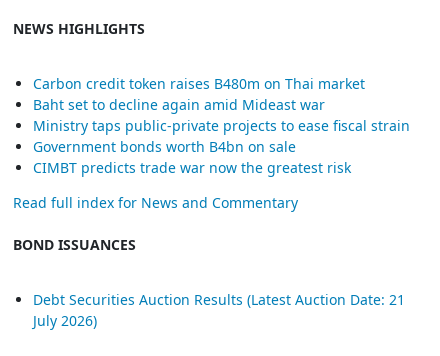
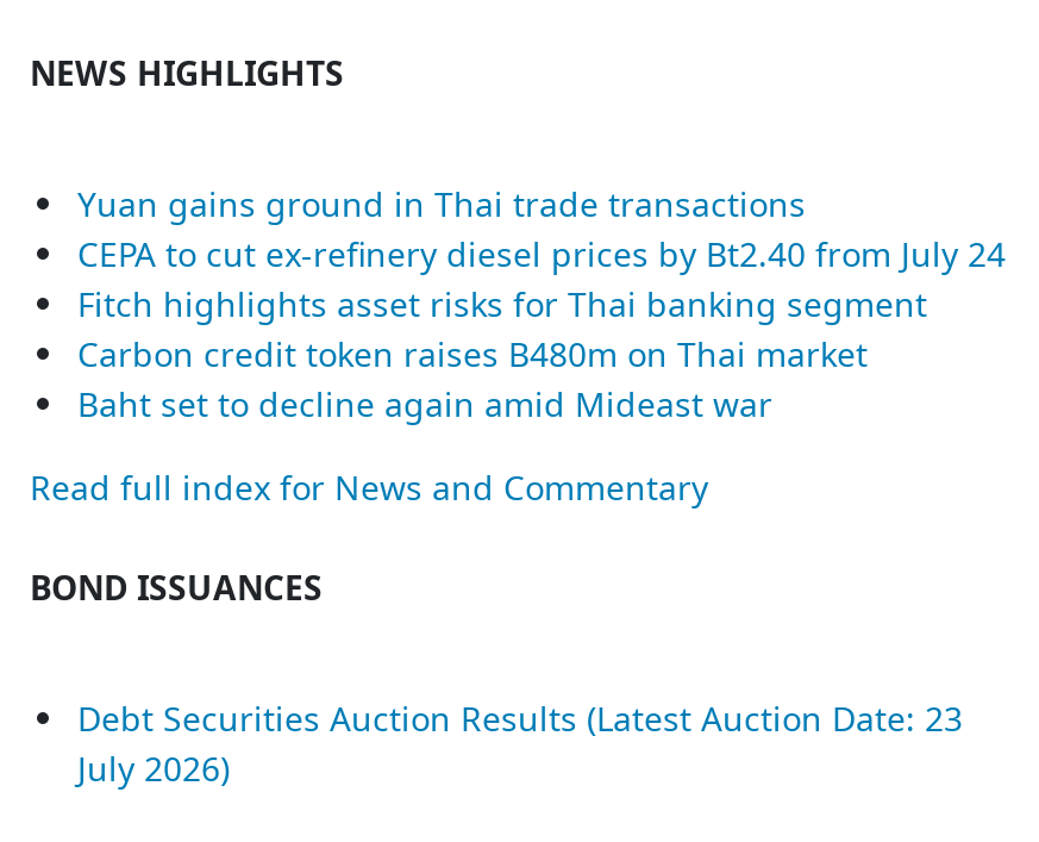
+ Yuan gains ground in Thai trade transactions
+ CEPA to cut ex-refinery diesel prices by Bt2.40 from July 24
+ Fitch highlights asset risks for Thai banking segment

moved down: Carbon credit token raises B480m on Thai market | Baht set to decline again amid Mideast war

- Ministry taps public-private projects to ease fiscal strain
- Government bonds worth B4bn on sale
- CIMBT predicts trade war now the greatest risk

- Debt Securities Auction Results (Latest Auction Date: 21
+ Debt Securities Auction Results (Latest Auction Date: 23
